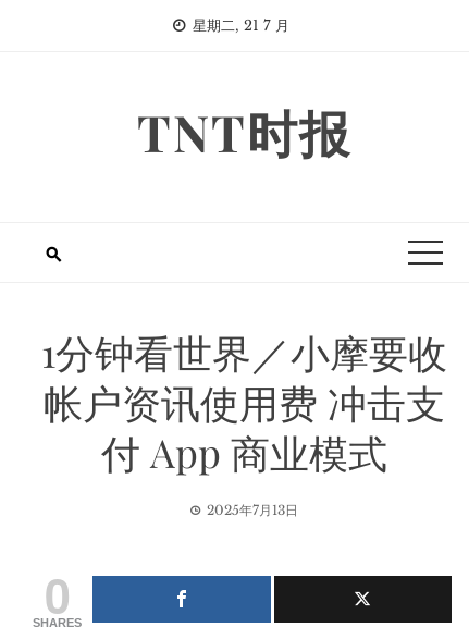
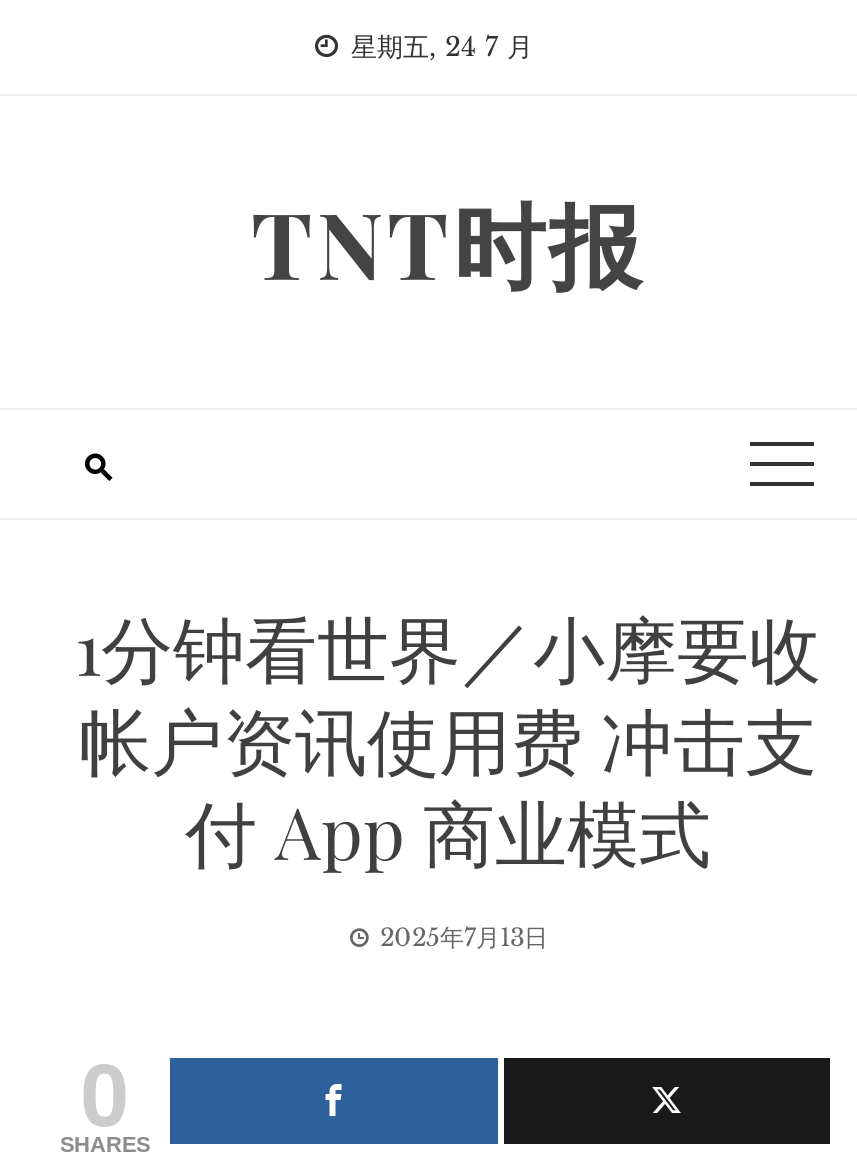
- 星期二, 21 7 月
+ 星期五, 24 7 月
